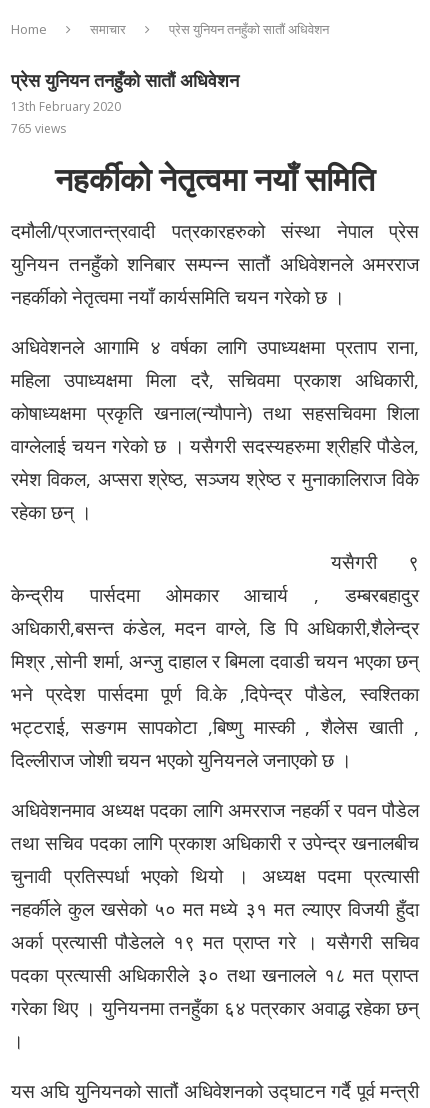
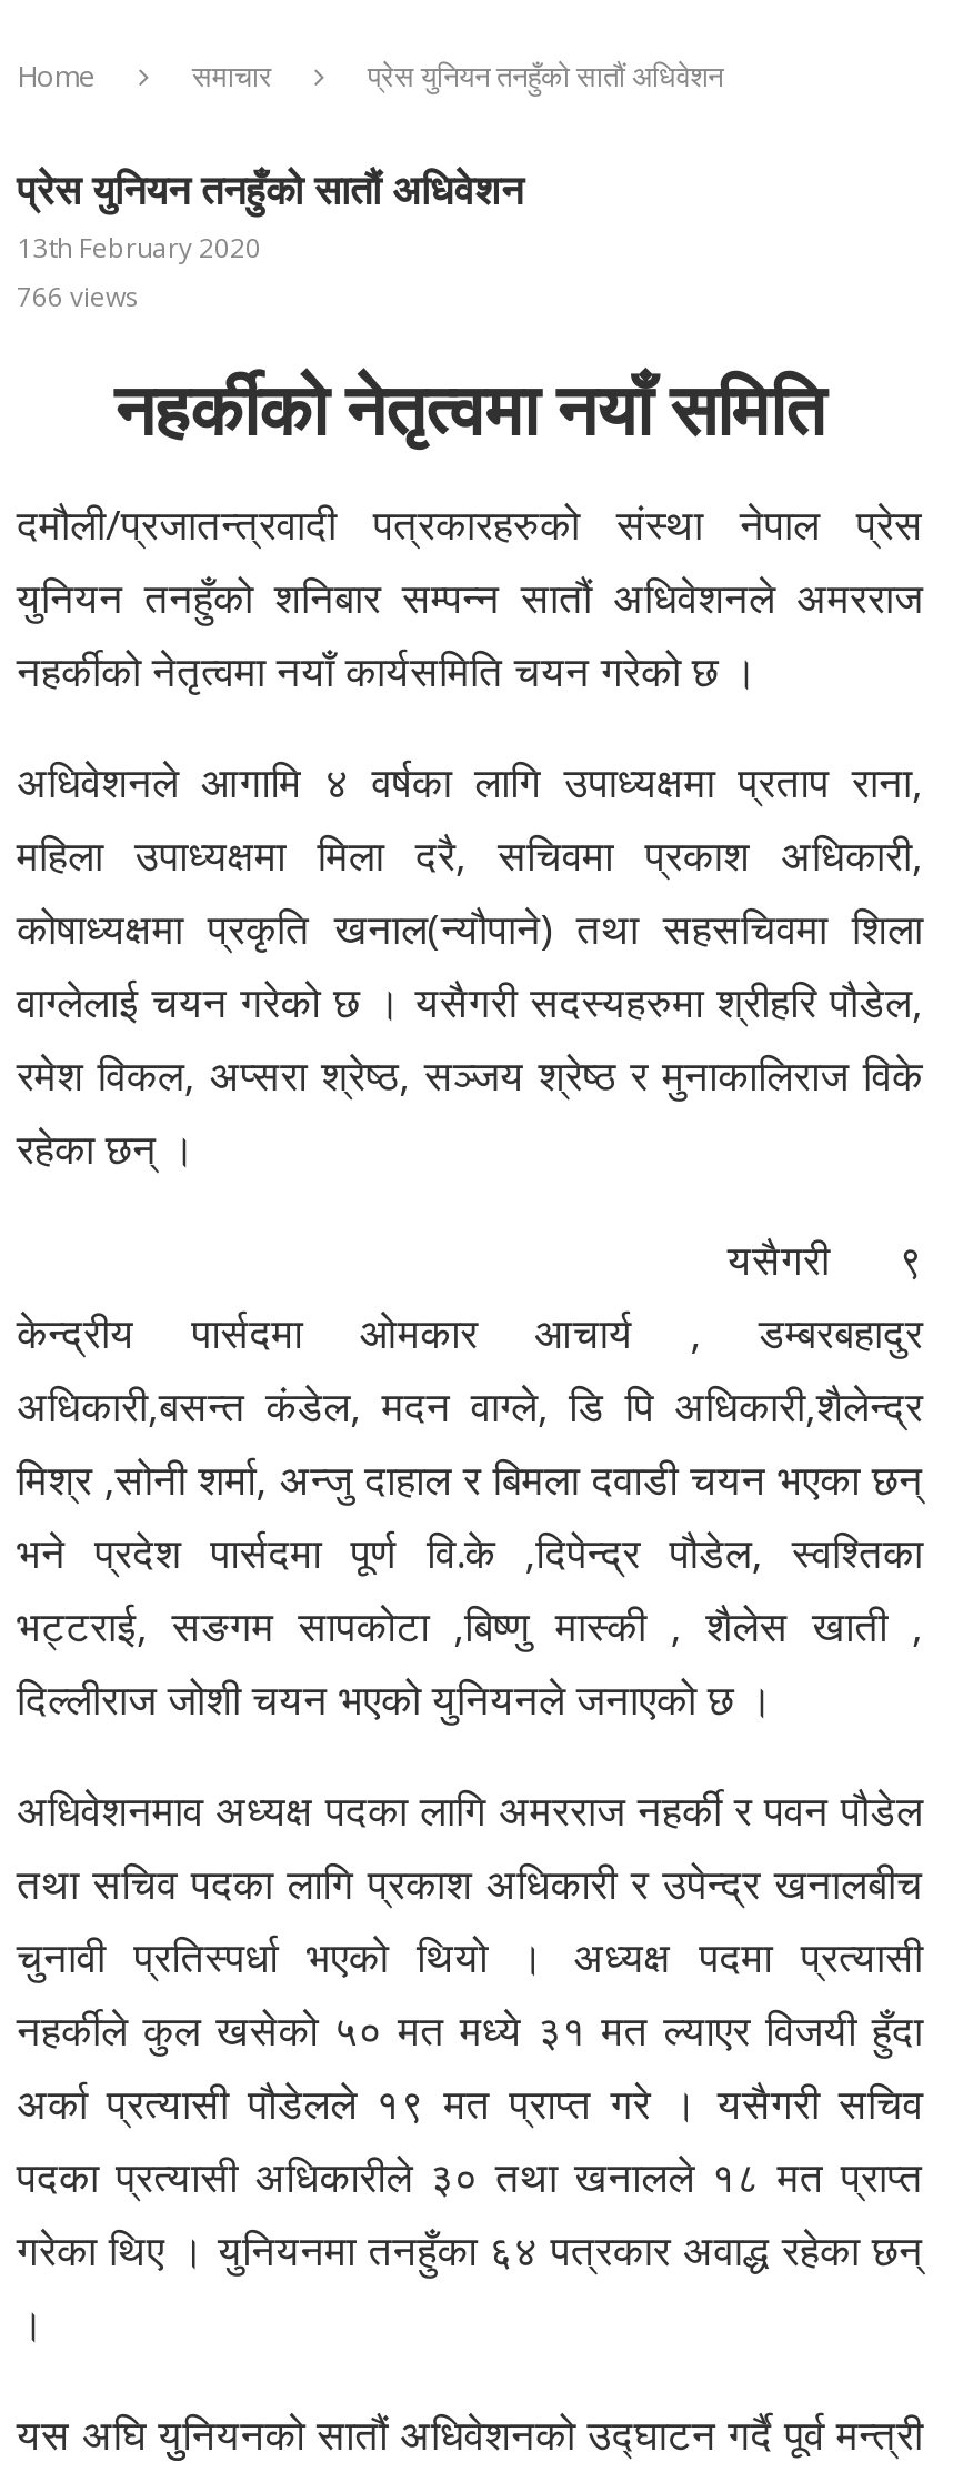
- 765 views
+ 766 views
